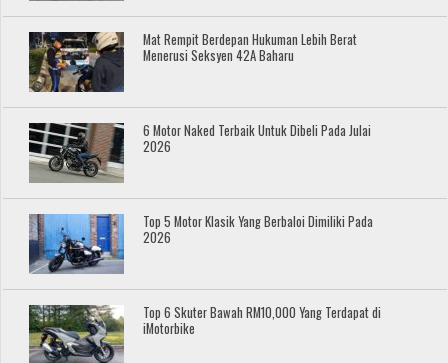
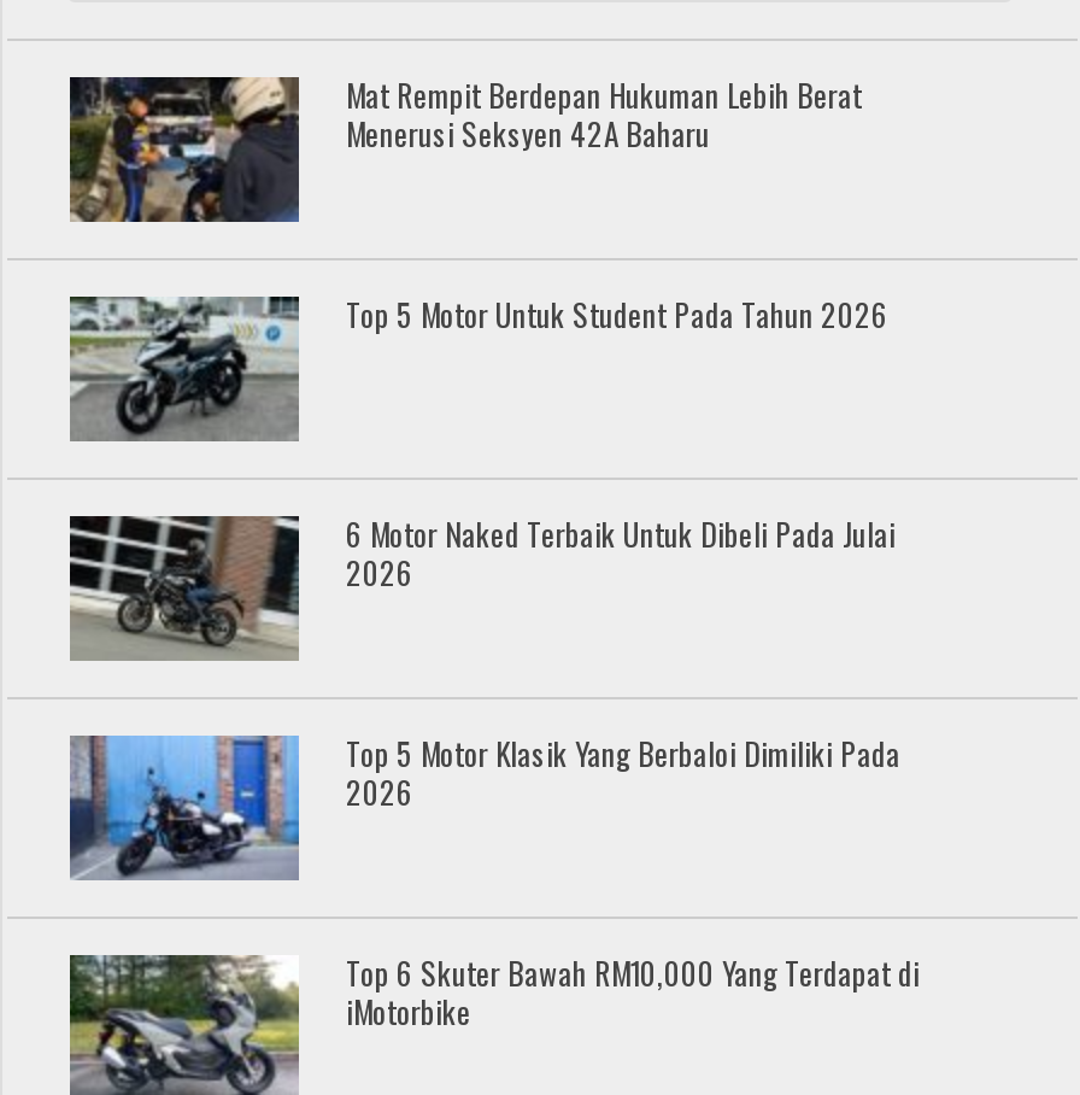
+ [image]
+ Top 5 Motor Untuk Student Pada Tahun 2026
